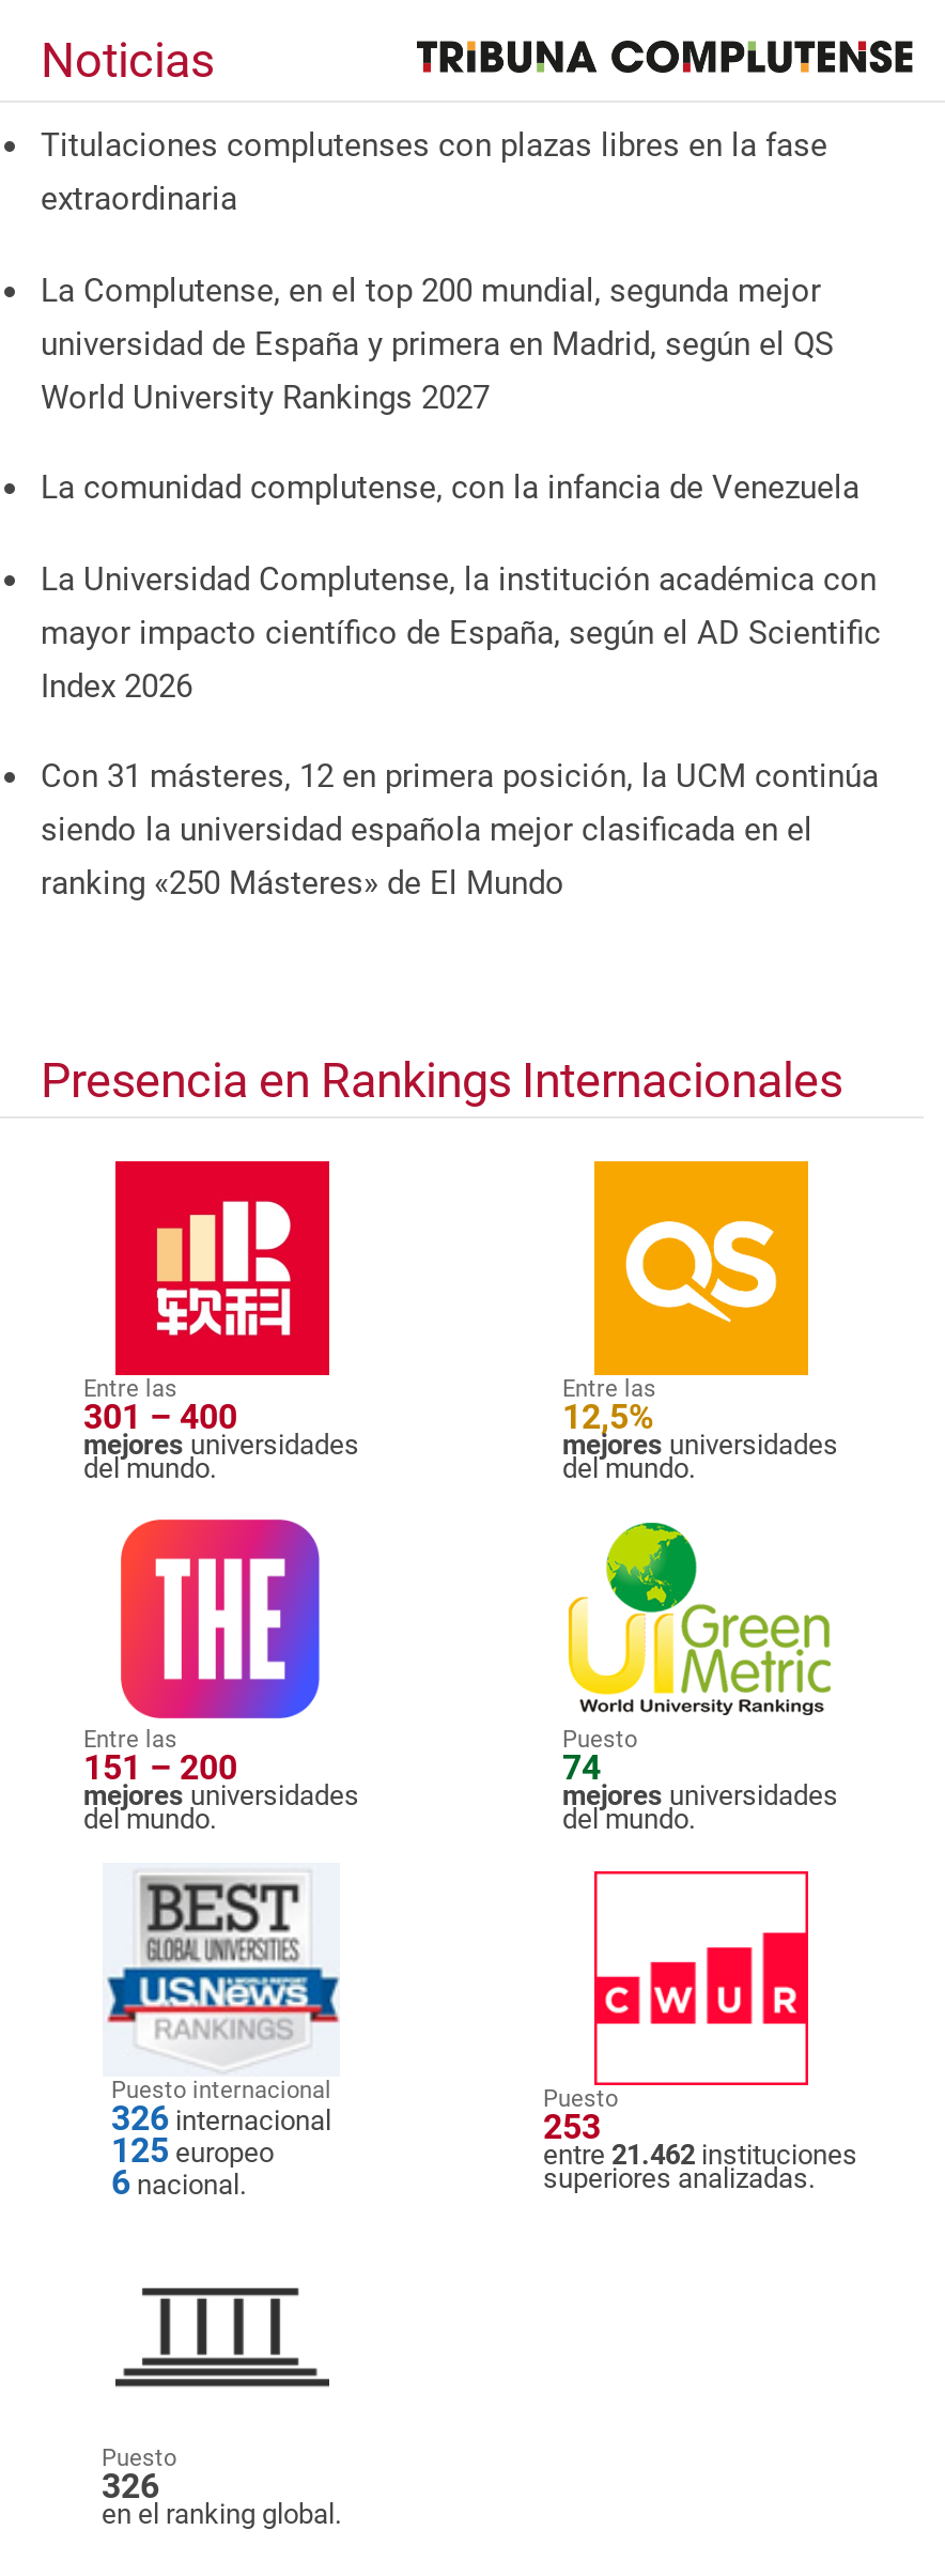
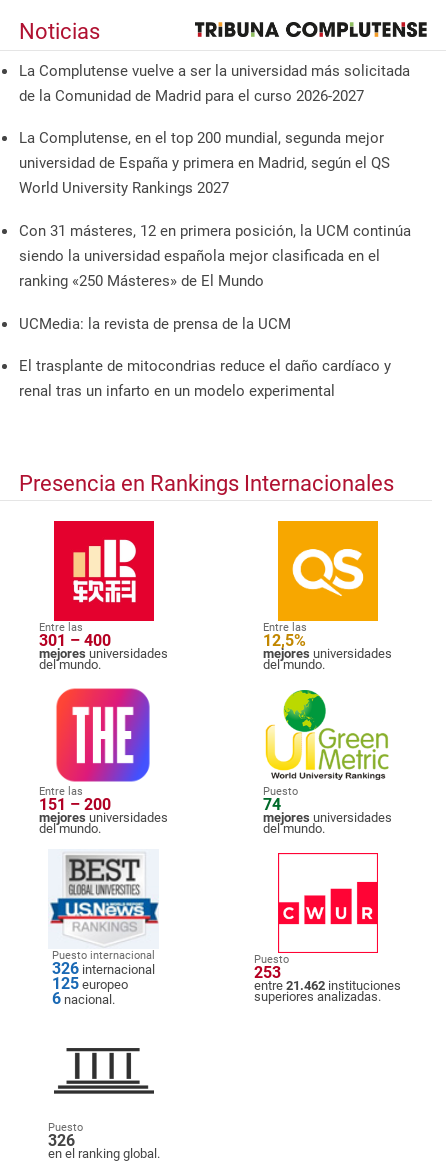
- Titulaciones complutenses con plazas libres en la fase
- extraordinaria
+ La Complutense vuelve a ser la universidad más solicitada
+ de la Comunidad de Madrid para el curso 2026-2027

- La comunidad complutense, con la infancia de Venezuela
- La Universidad Complutense, la institución académica con
- mayor impacto científico de España, según el AD Scientific
- Index 2026

moved up: Con 31 másteres, 12 en primera posición, la UCM continúa | siendo la universidad española mejor clasificada en el | ranking «250 Másteres» de El Mundo

+ UCMedia: la revista de prensa de la UCM
+ El trasplante de mitocondrias reduce el daño cardíaco y
+ renal tras un infarto en un modelo experimental
